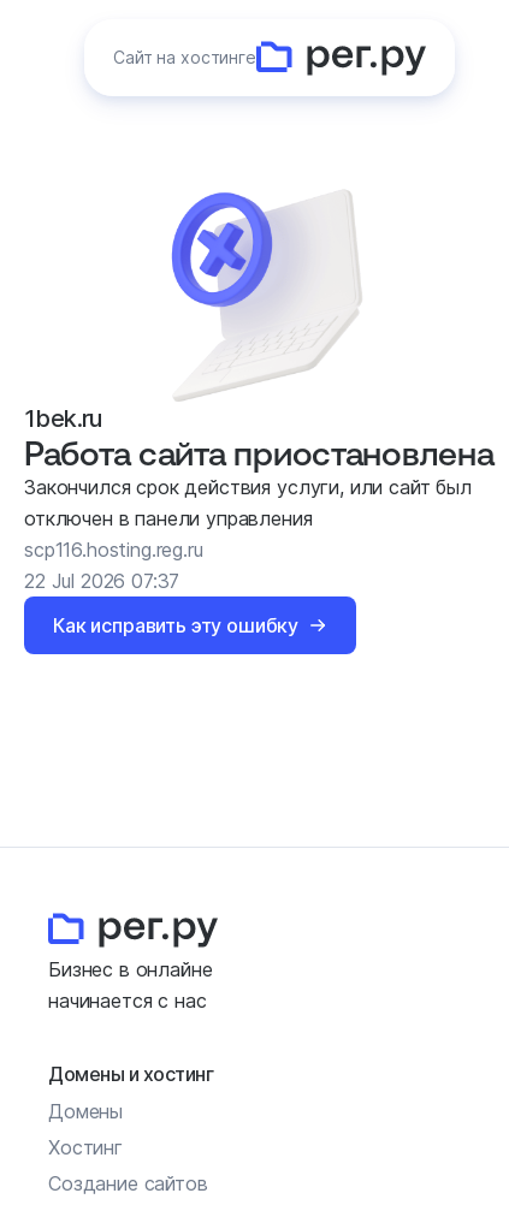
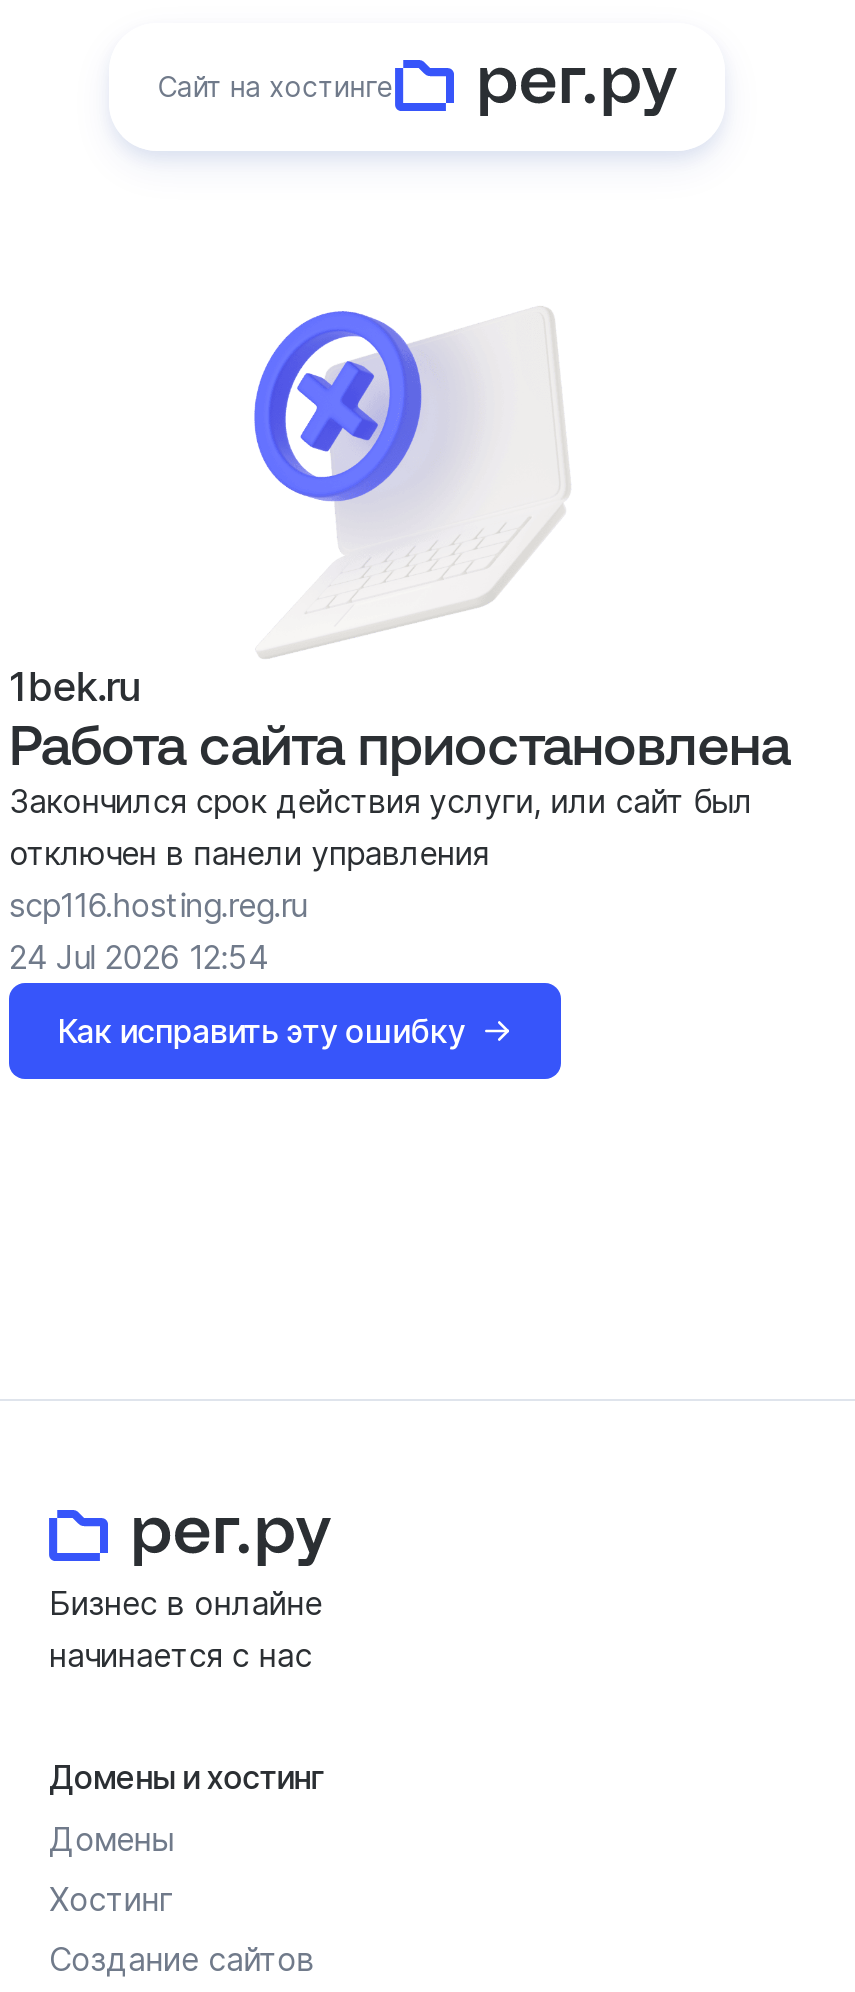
- 22 Jul 2026 07:37
+ 24 Jul 2026 12:54
